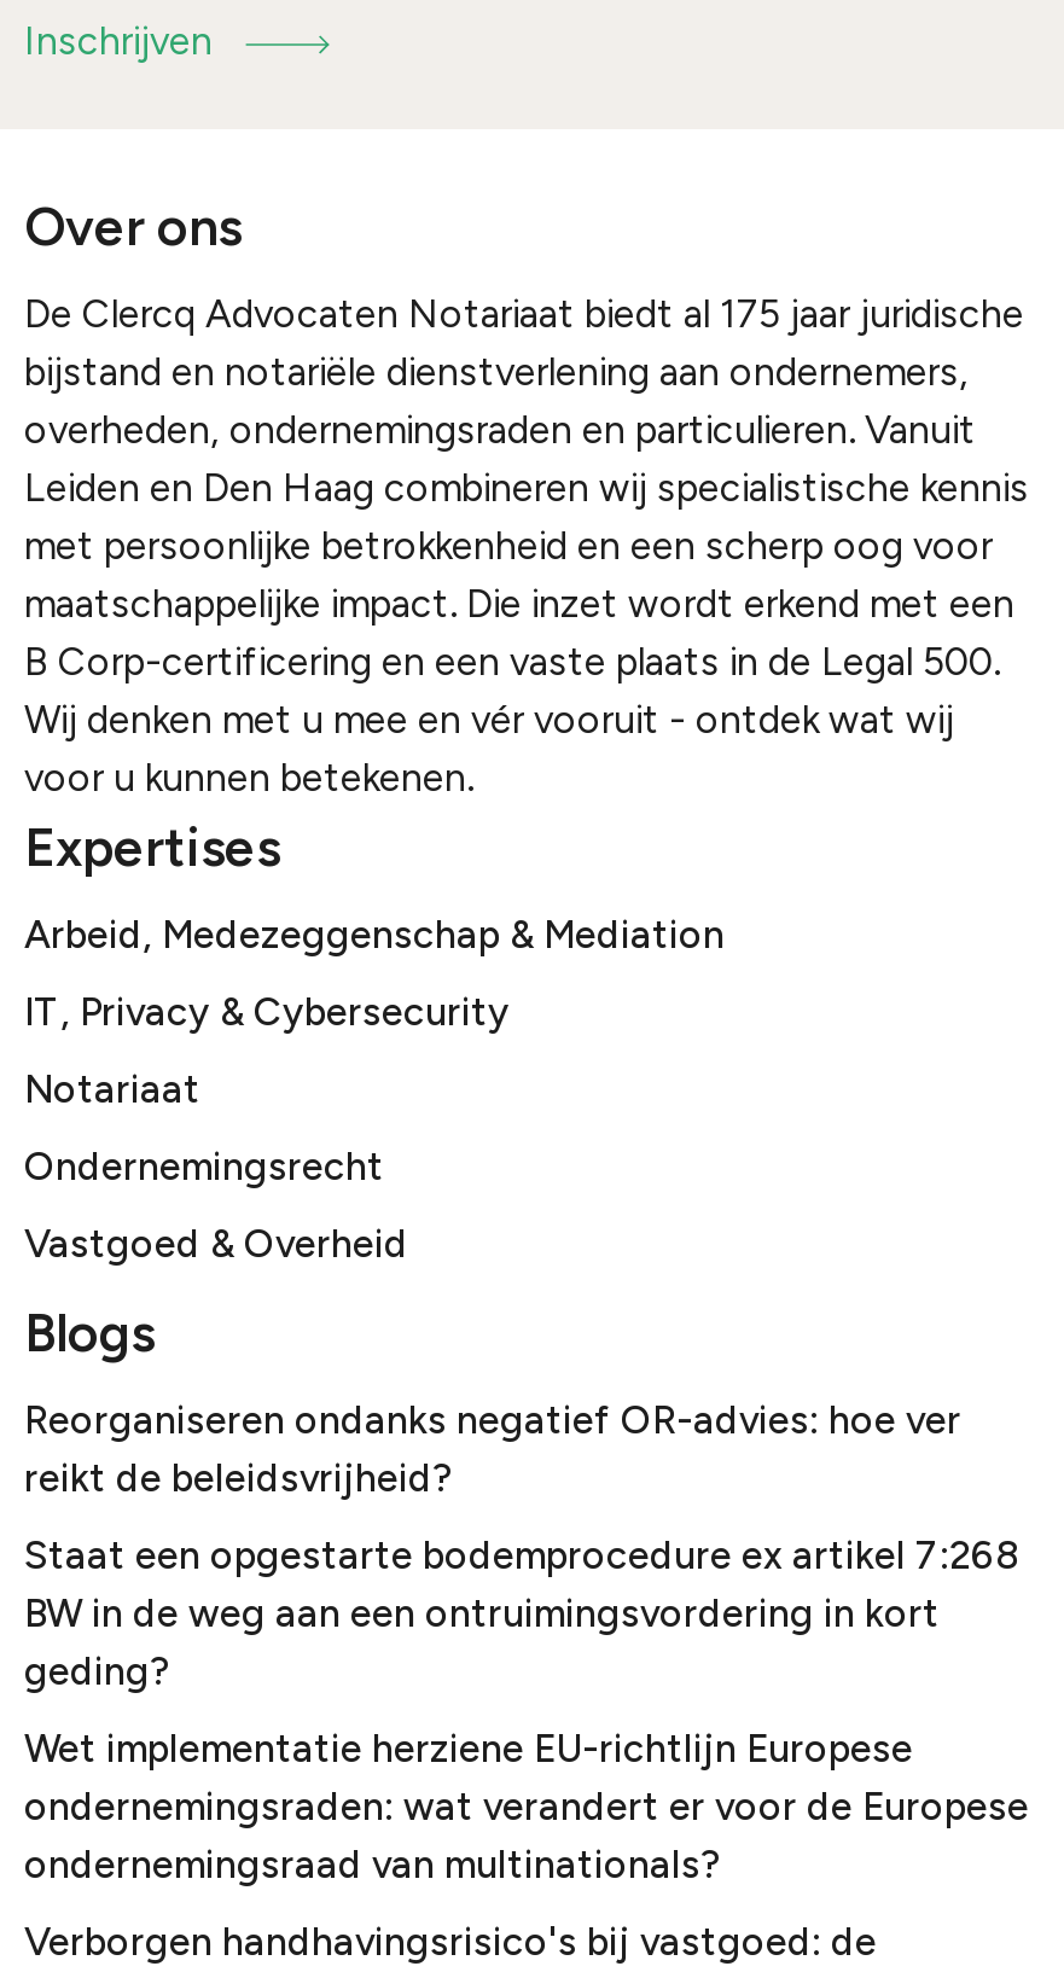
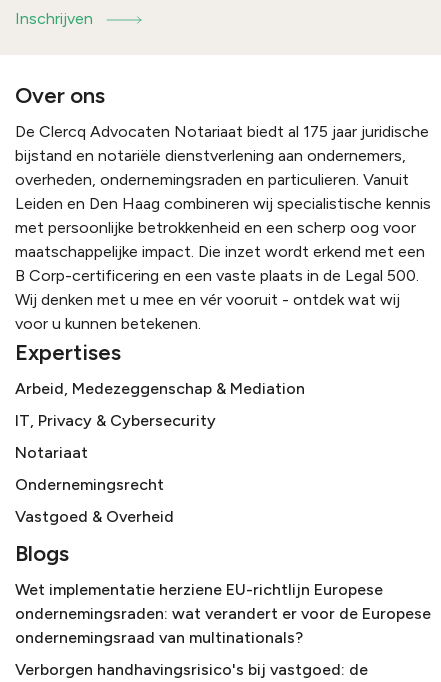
- Reorganiseren ondanks negatief OR-advies: hoe ver
- reikt de beleidsvrijheid?
- Staat een opgestarte bodemprocedure ex artikel 7:268
- BW in de weg aan een ontruimingsvordering in kort
- geding?
